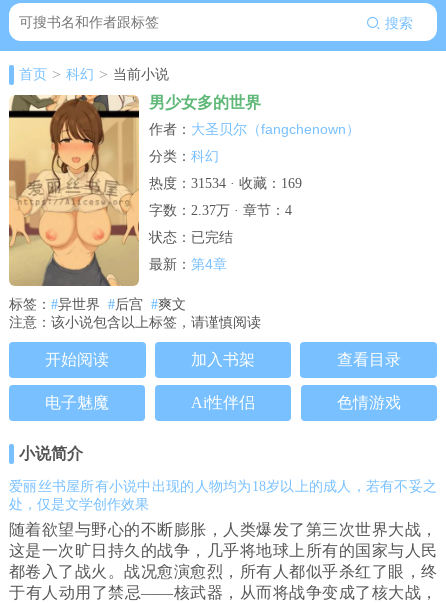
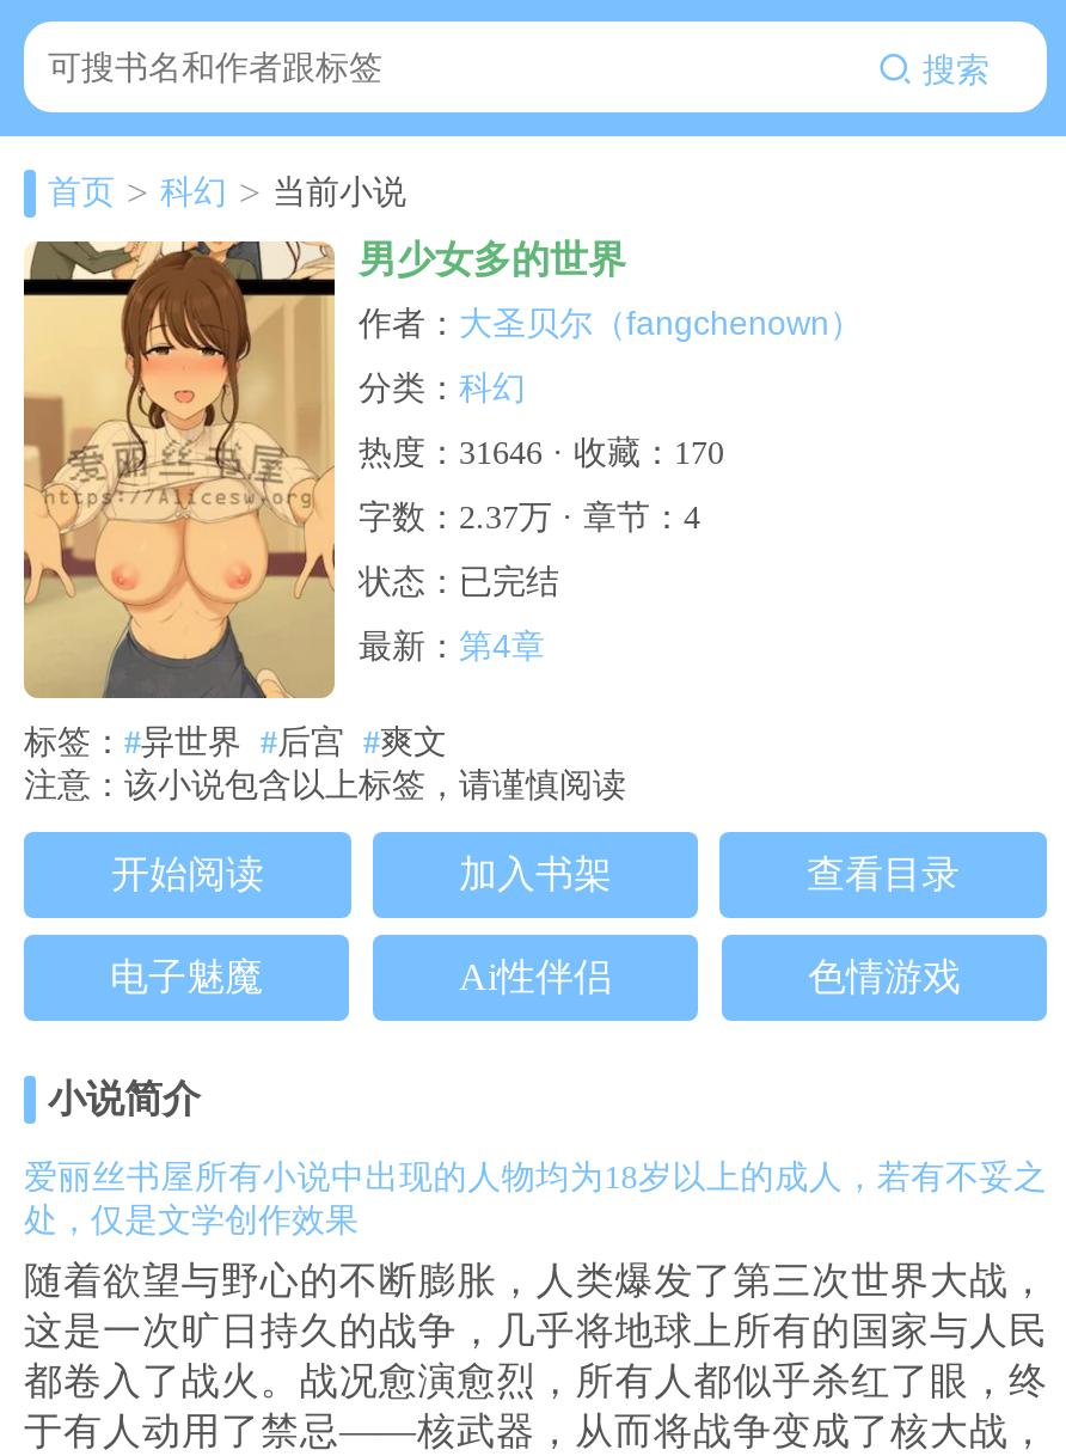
- 热度：31534 · 收藏：169
+ 热度：31646 · 收藏：170
